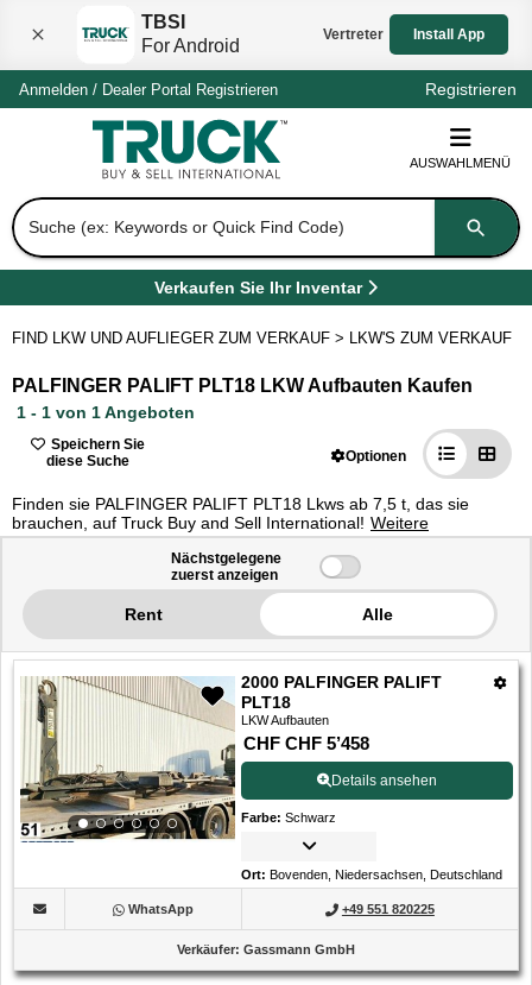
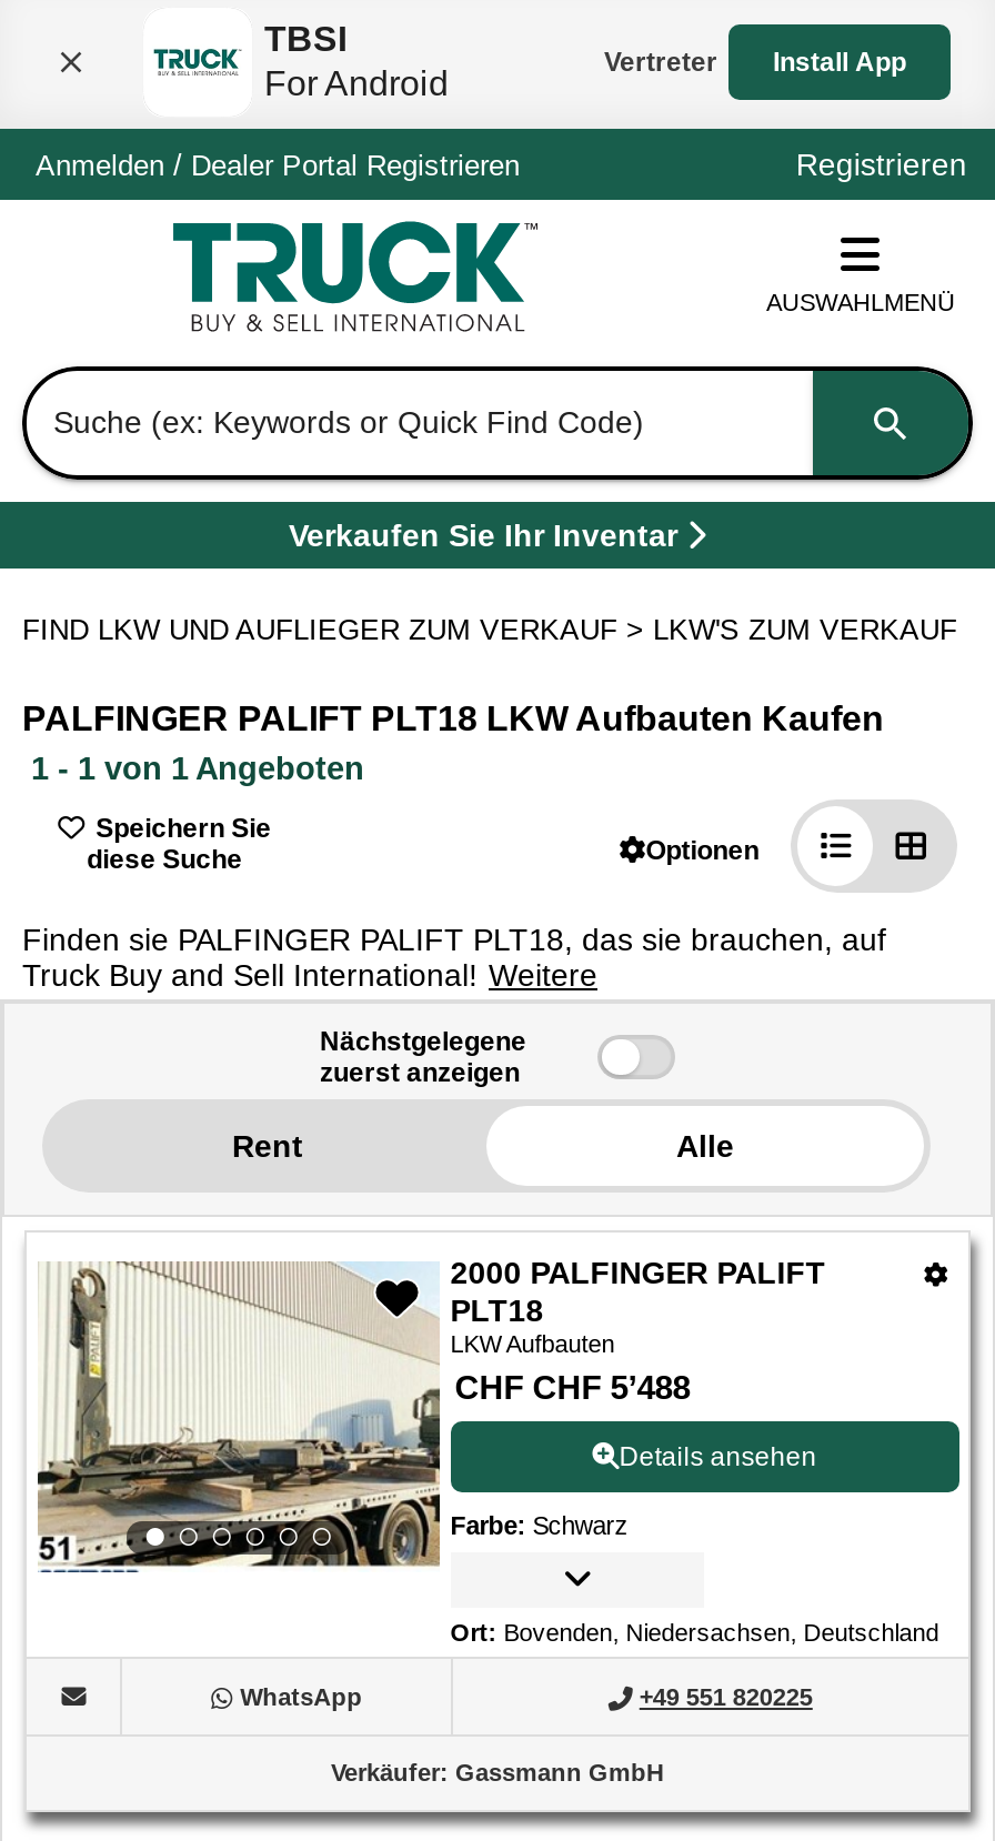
- Finden sie PALFINGER PALIFT PLT18 Lkws ab 7,5 t, das sie
- brauchen, auf Truck Buy and Sell International! Weitere
+ Finden sie PALFINGER PALIFT PLT18, das sie brauchen, auf
+ Truck Buy and Sell International! Weitere

- CHF CHF 5’458
+ CHF CHF 5’488
